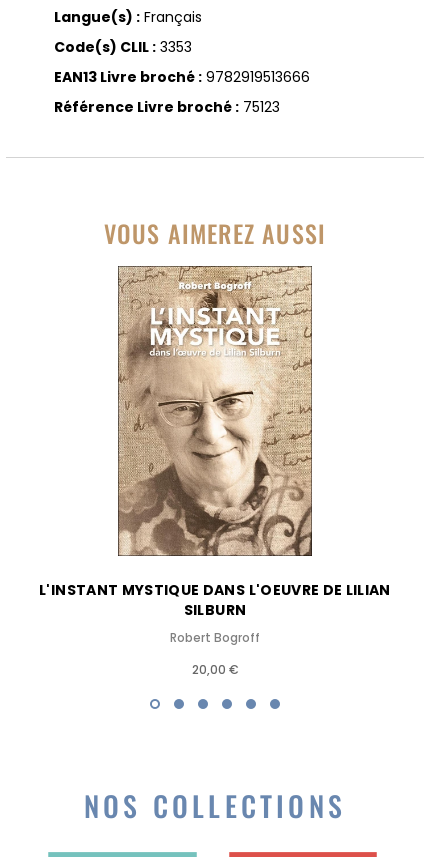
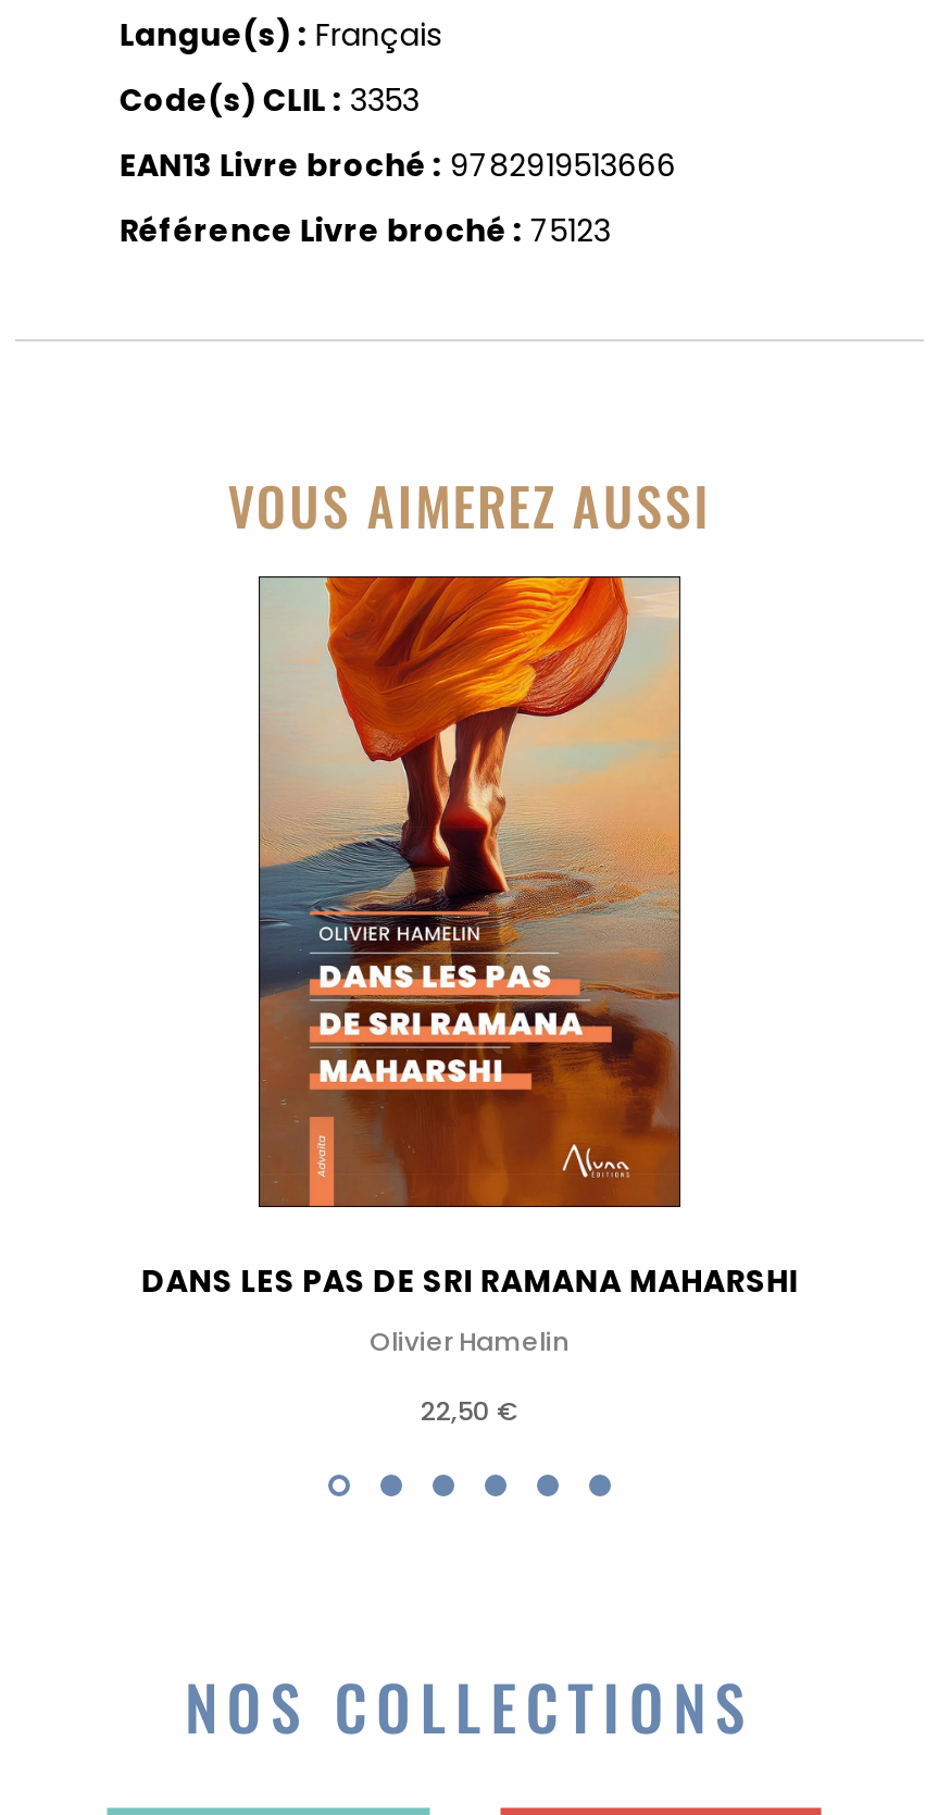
- [image]
- L'INSTANT MYSTIQUE DANS L'OEUVRE DE LILIAN
- SILBURN
+ [image]
+ DANS LES PAS DE SRI RAMANA MAHARSHI

- Robert Bogroff
+ Olivier Hamelin

- 20,00 €
+ 22,50 €
